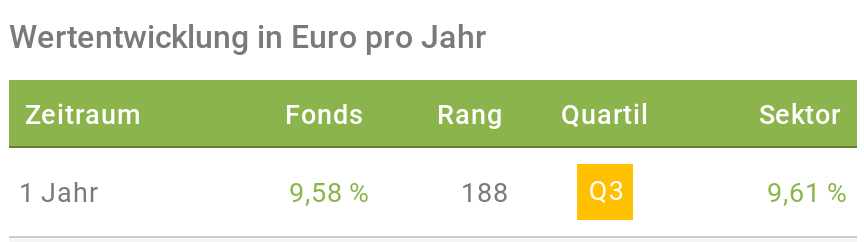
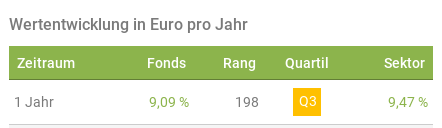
- 9,58 %
+ 9,09 %

- 188
+ 198

- 9,61 %
+ 9,47 %
